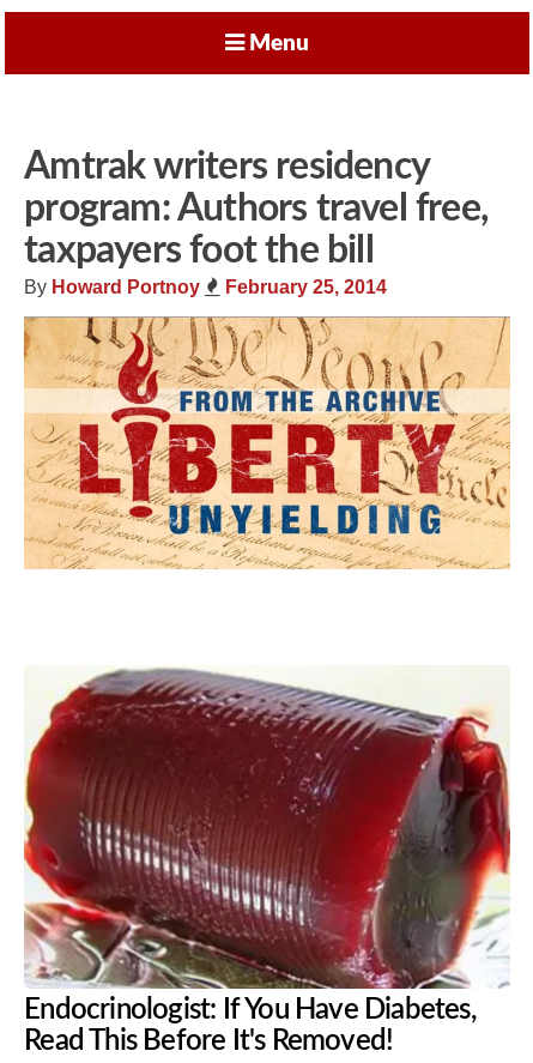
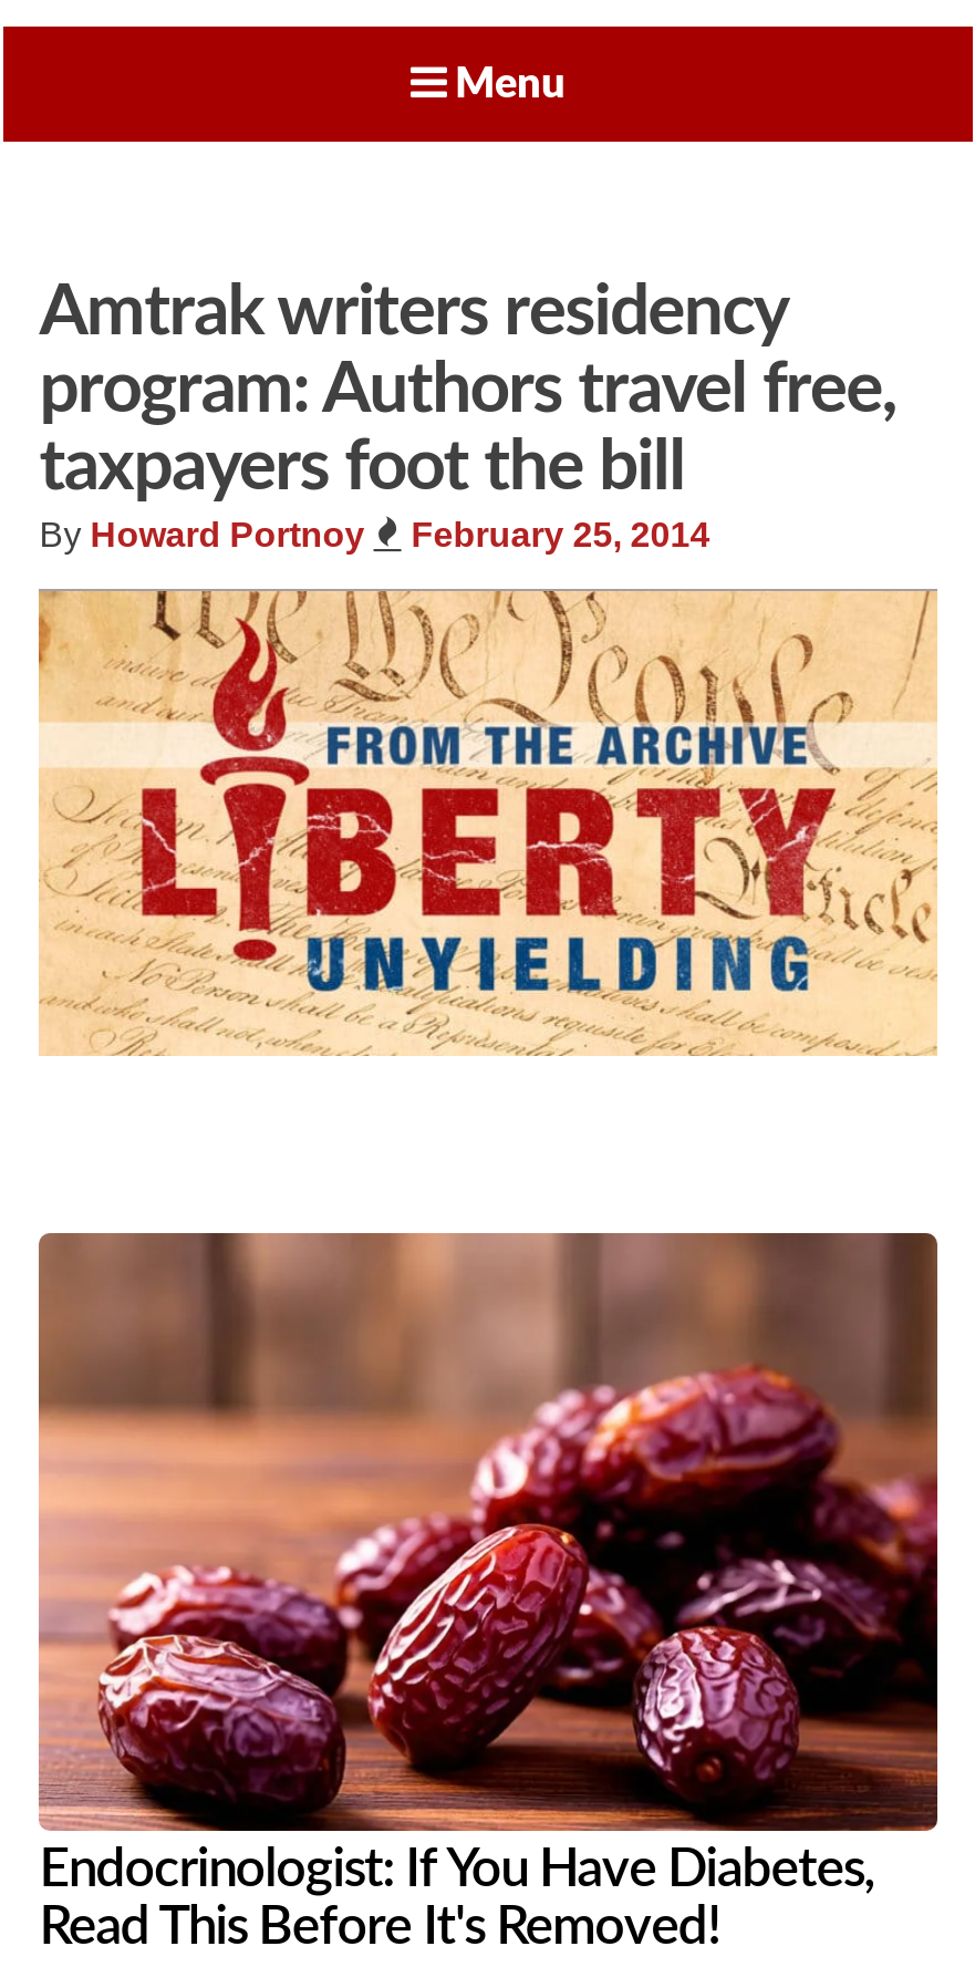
- [image]
+ [image]
